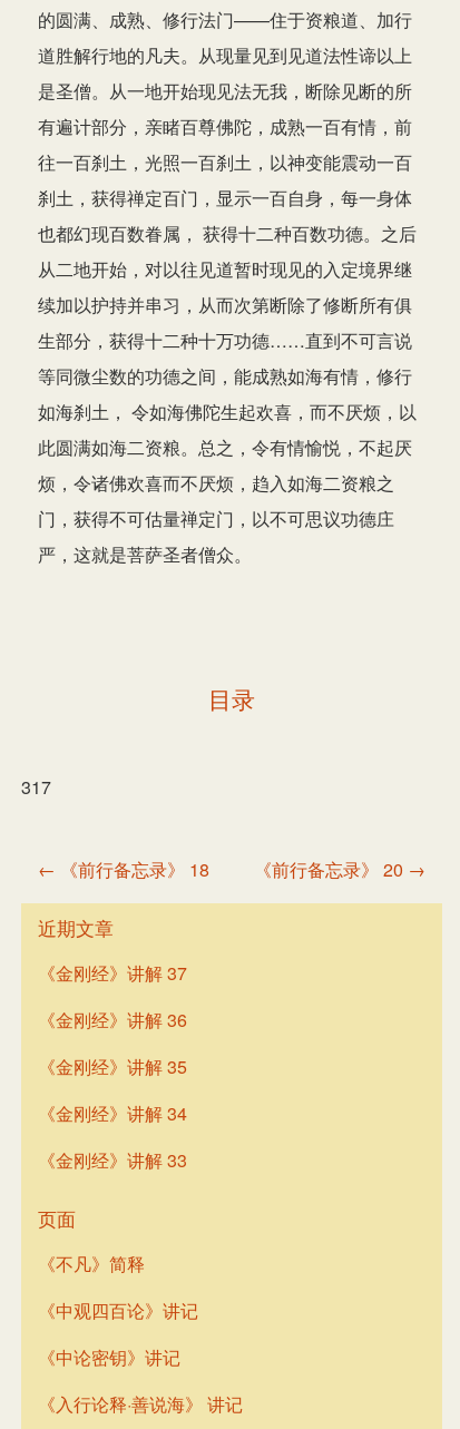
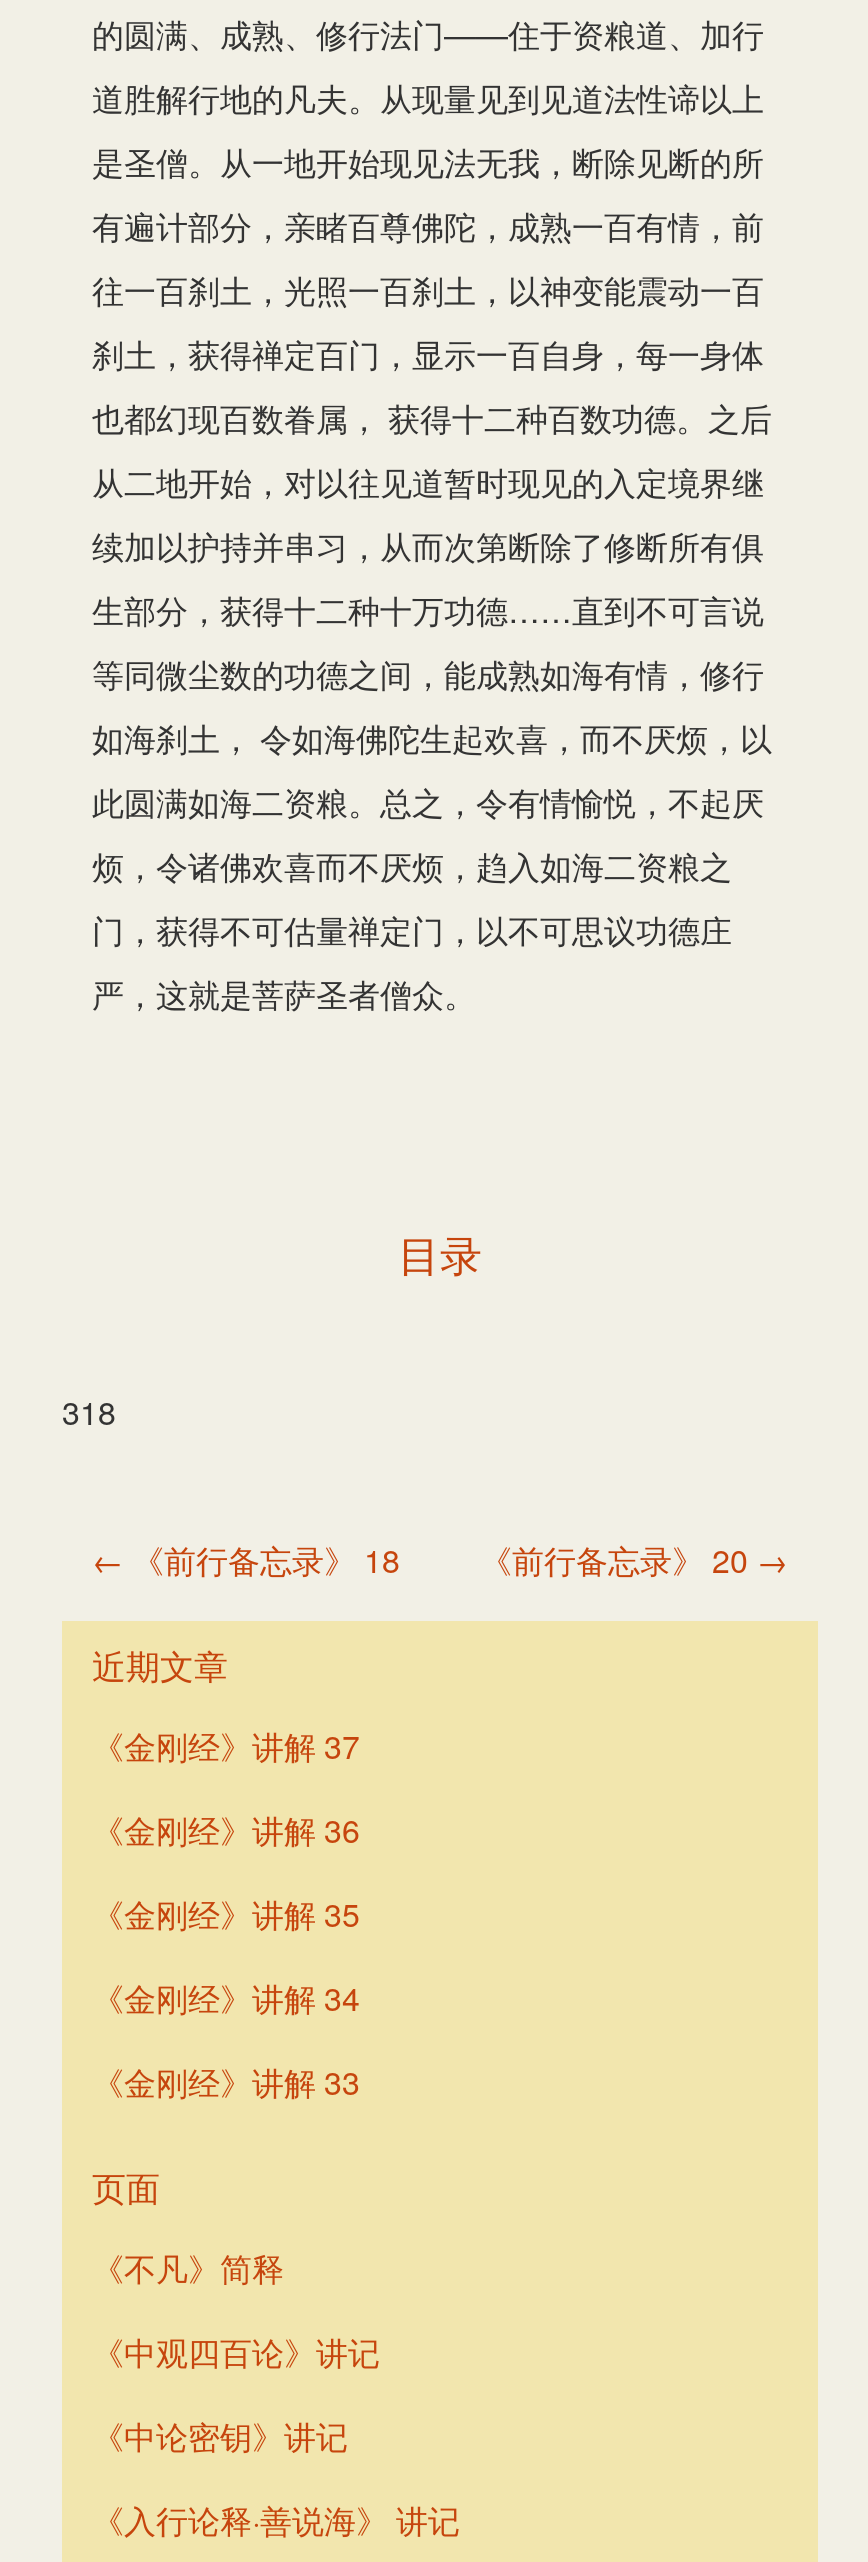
- 317
+ 318
